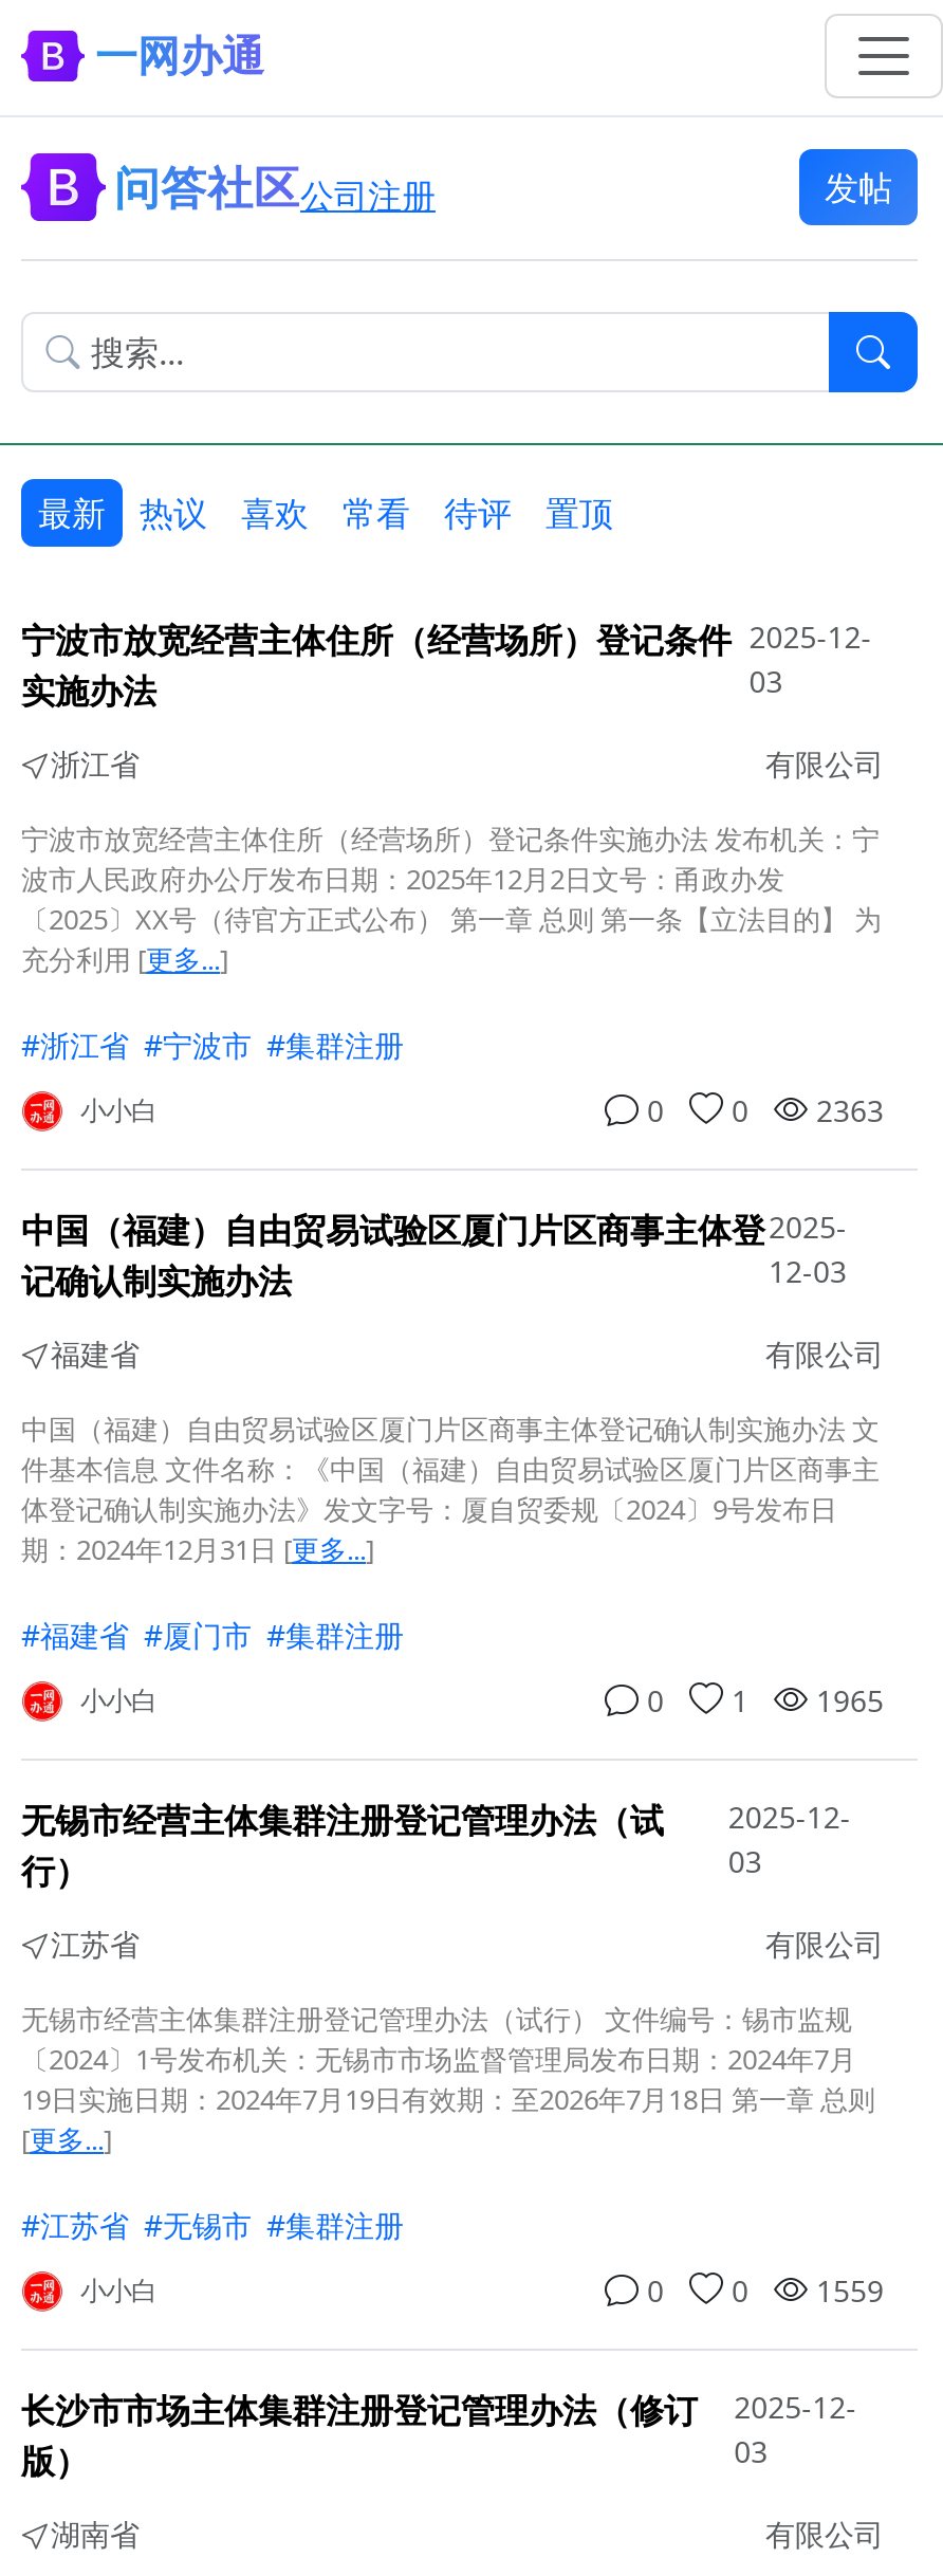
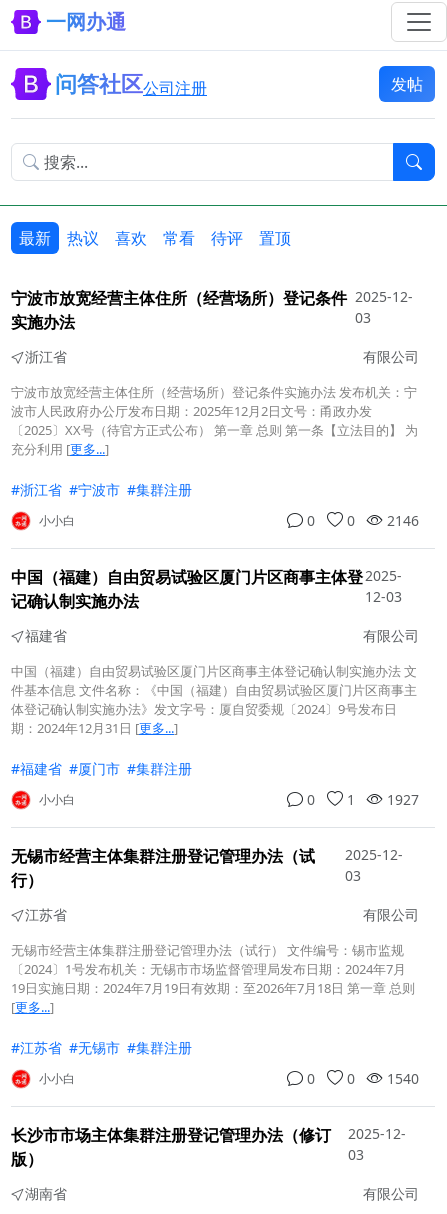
- 0 0 2363
+ 0 0 2146

- 0 1 1965
+ 0 1 1927

- 0 0 1559
+ 0 0 1540
